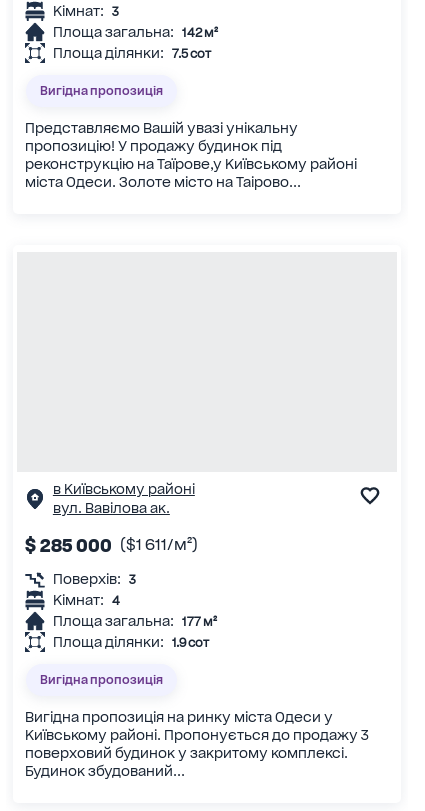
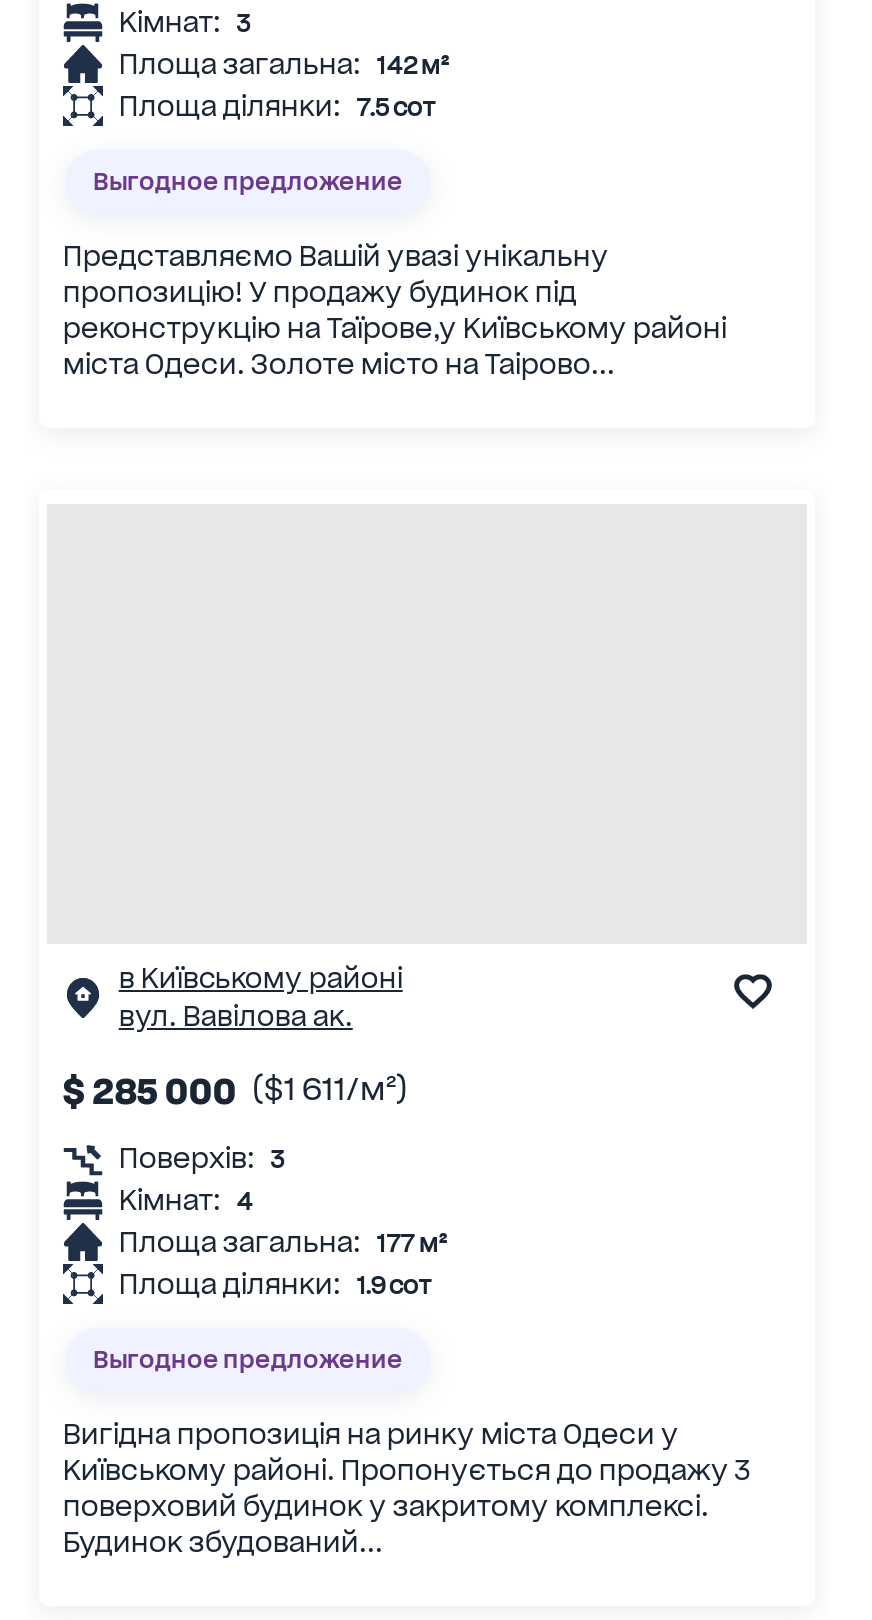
- Вигідна пропозиція
+ Выгодное предложение

- Вигідна пропозиція
+ Выгодное предложение
